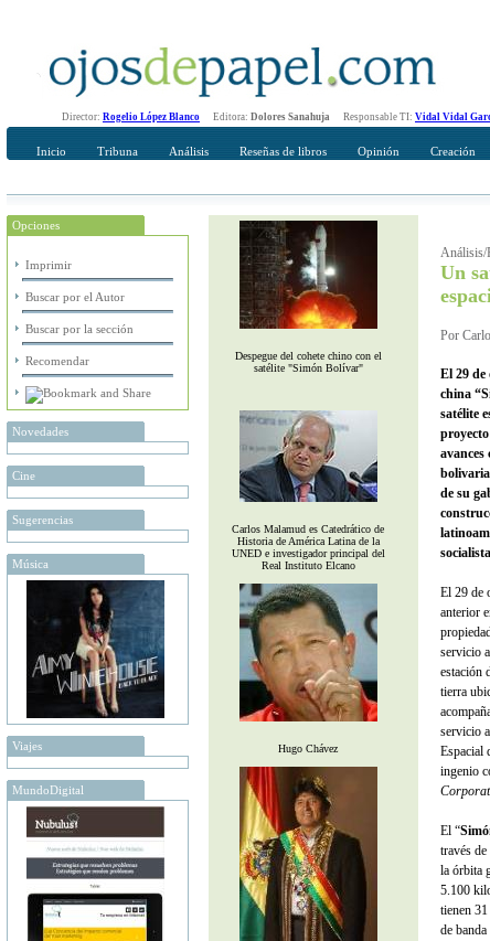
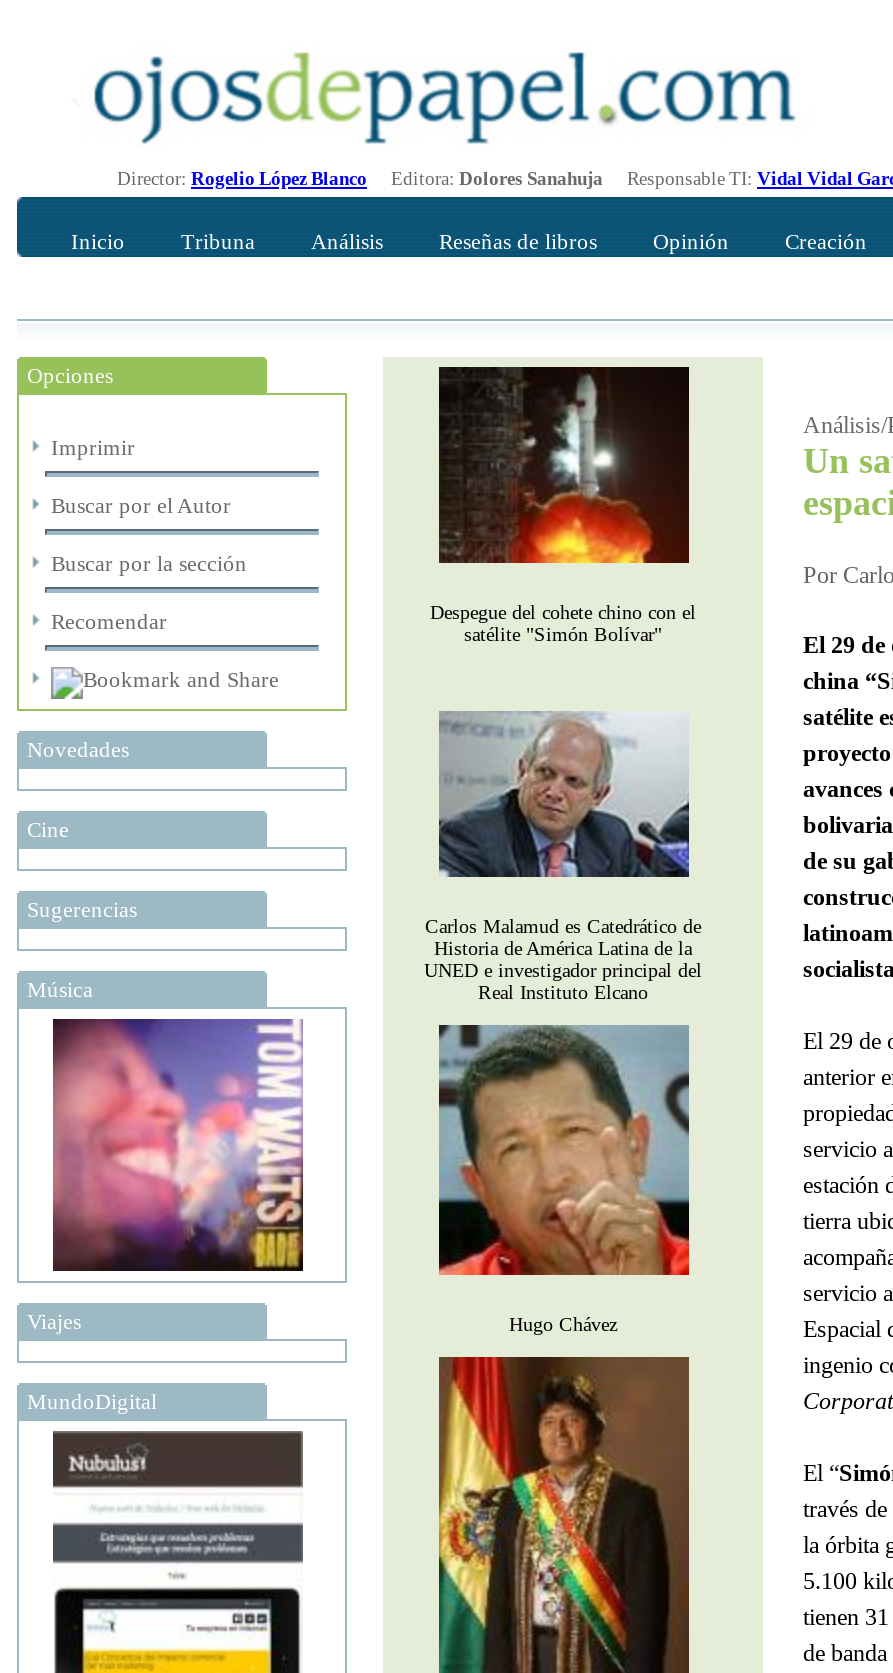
- [image]
+ [image]
